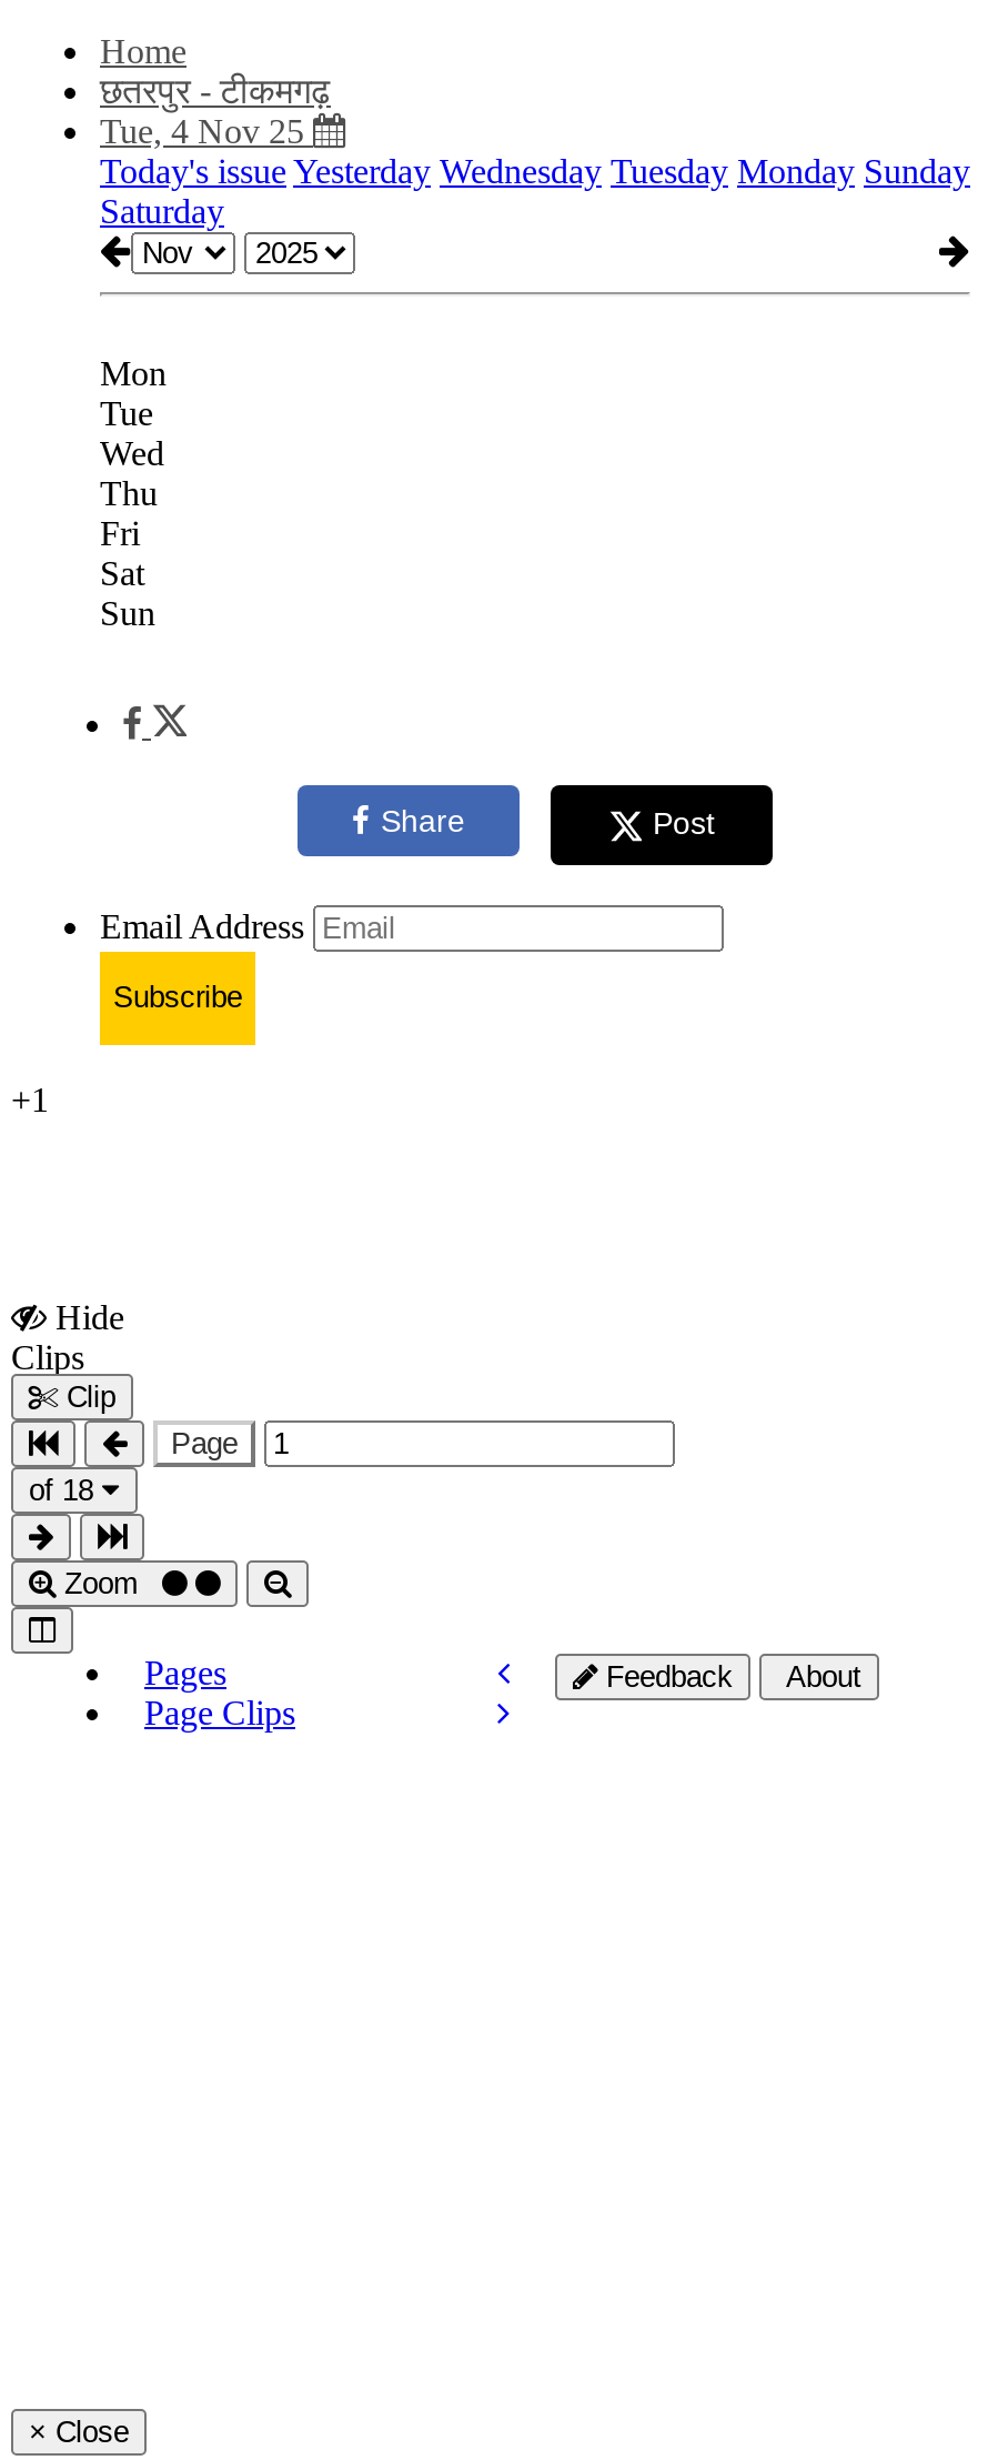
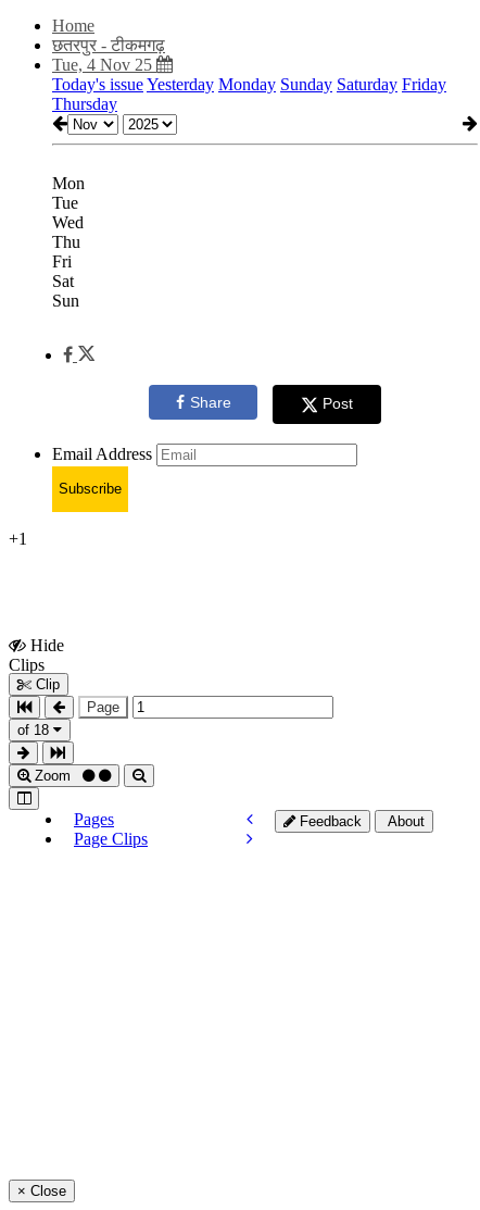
- Today's issue Yesterday Wednesday Tuesday Monday Sunday
- Saturday
+ Today's issue Yesterday Monday Sunday Saturday Friday
+ Thursday
